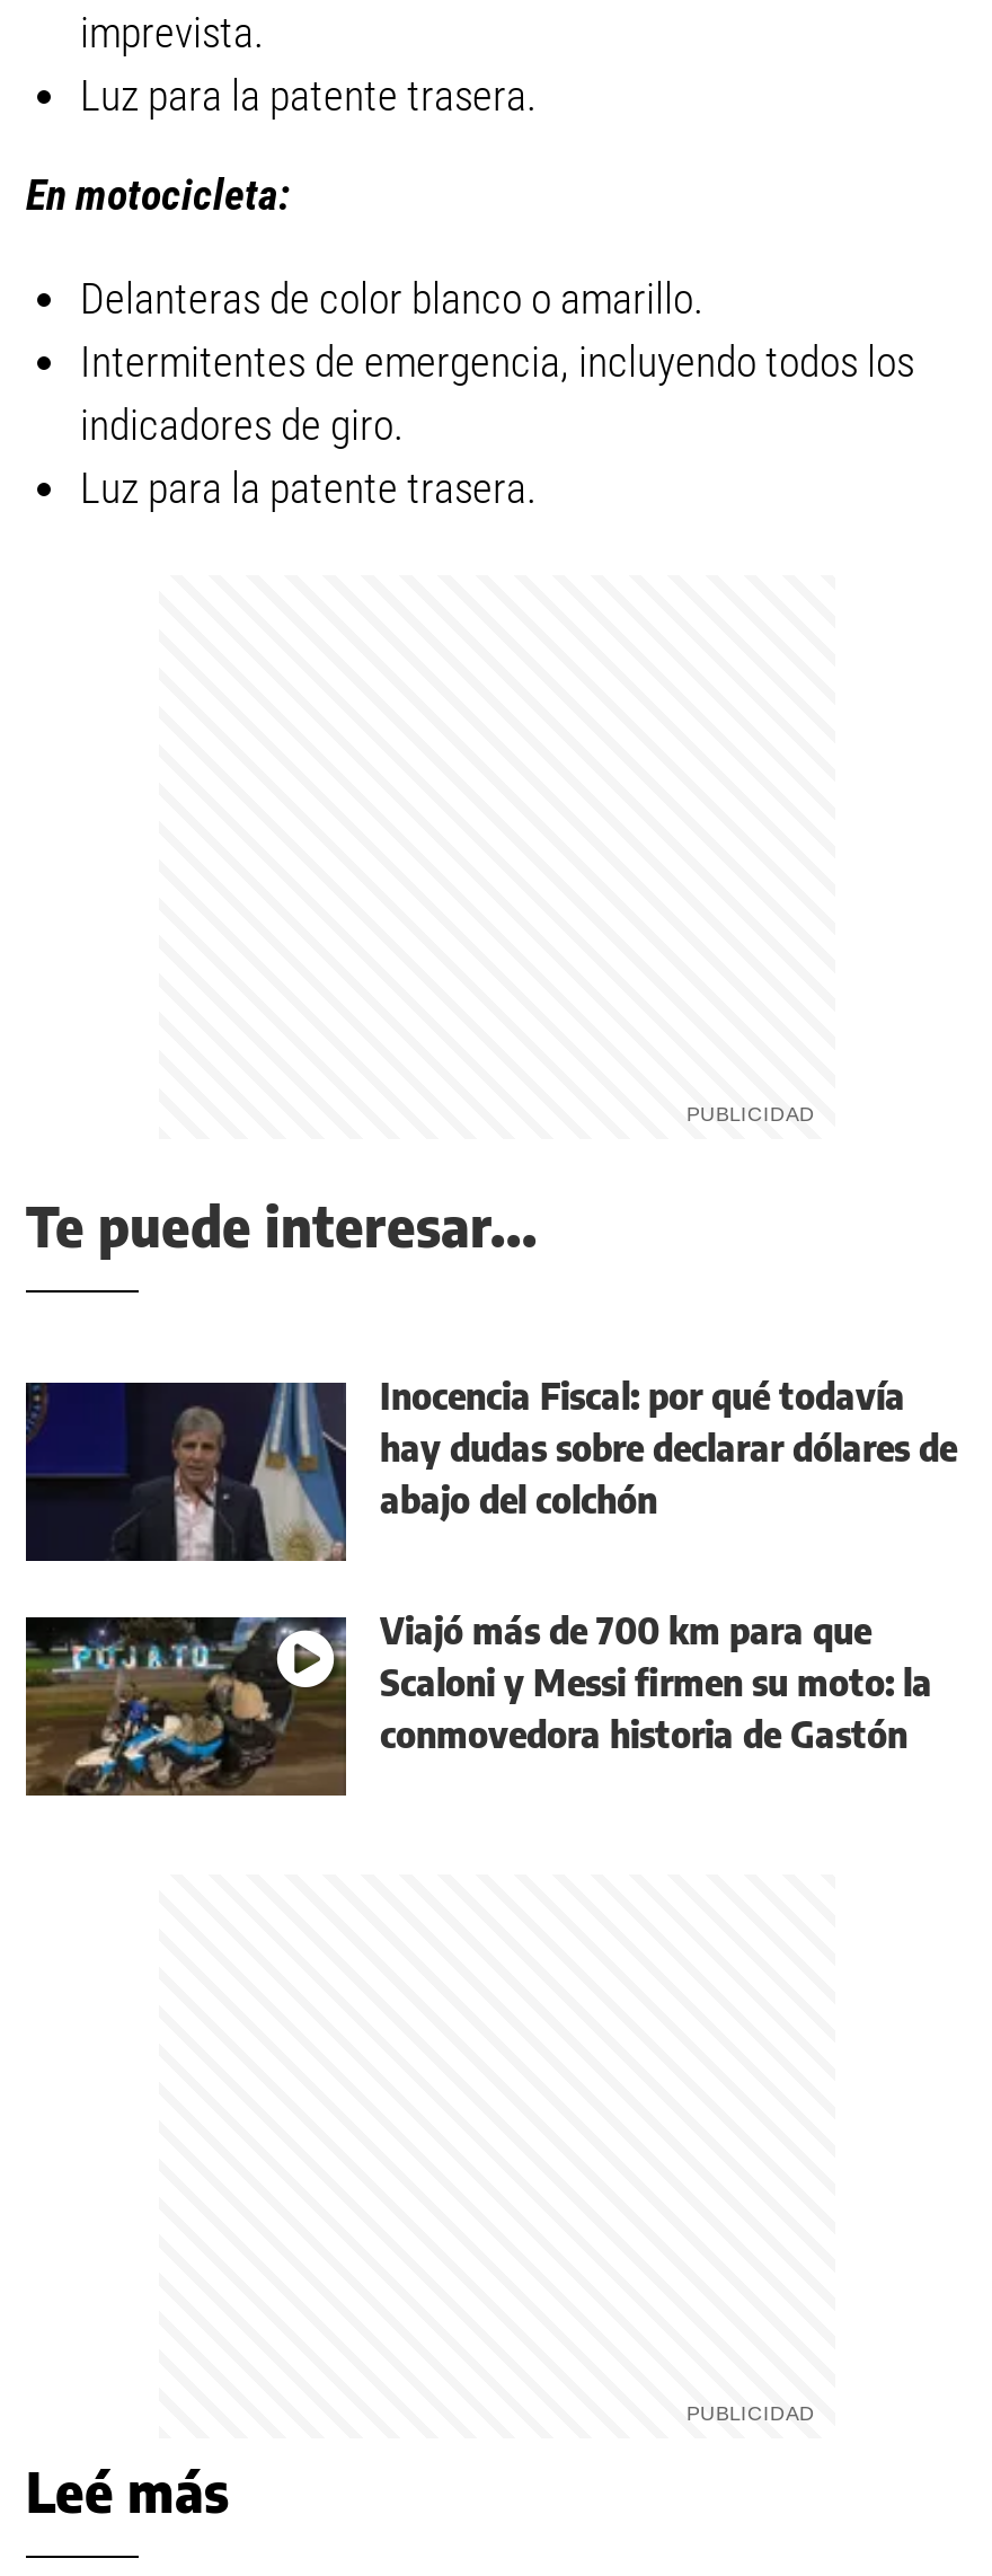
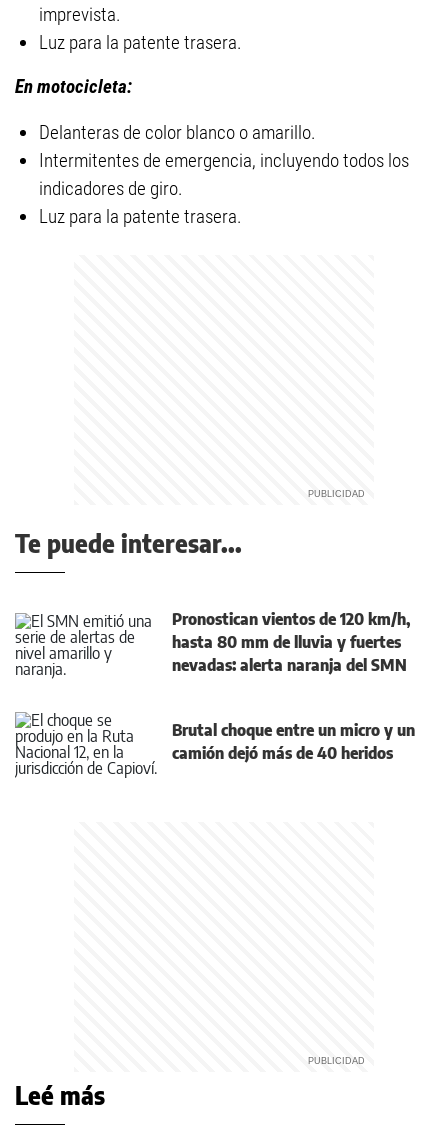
- [image]
- Inocencia Fiscal: por qué todavía
- hay dudas sobre declarar dólares de
- abajo del colchón
+ [image]
+ Pronostican vientos de 120 km/h,
+ hasta 80 mm de lluvia y fuertes
+ nevadas: alerta naranja del SMN

- [image]
- Viajó más de 700 km para que
- Scaloni y Messi firmen su moto: la
- conmovedora historia de Gastón
+ [image]
+ Brutal choque entre un micro y un
+ camión dejó más de 40 heridos
